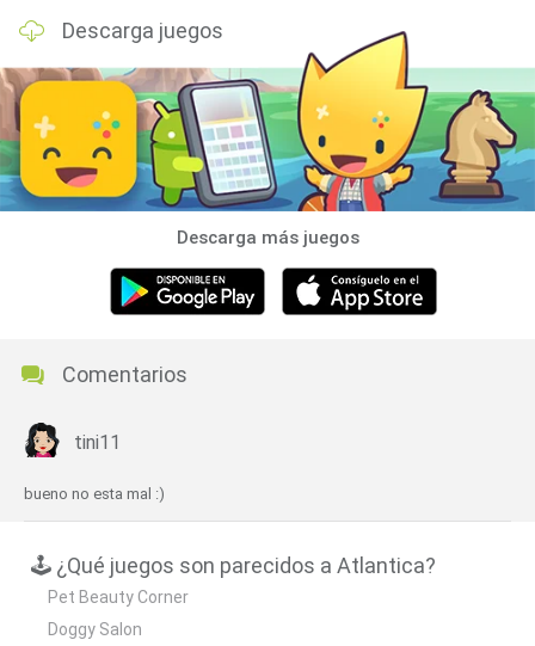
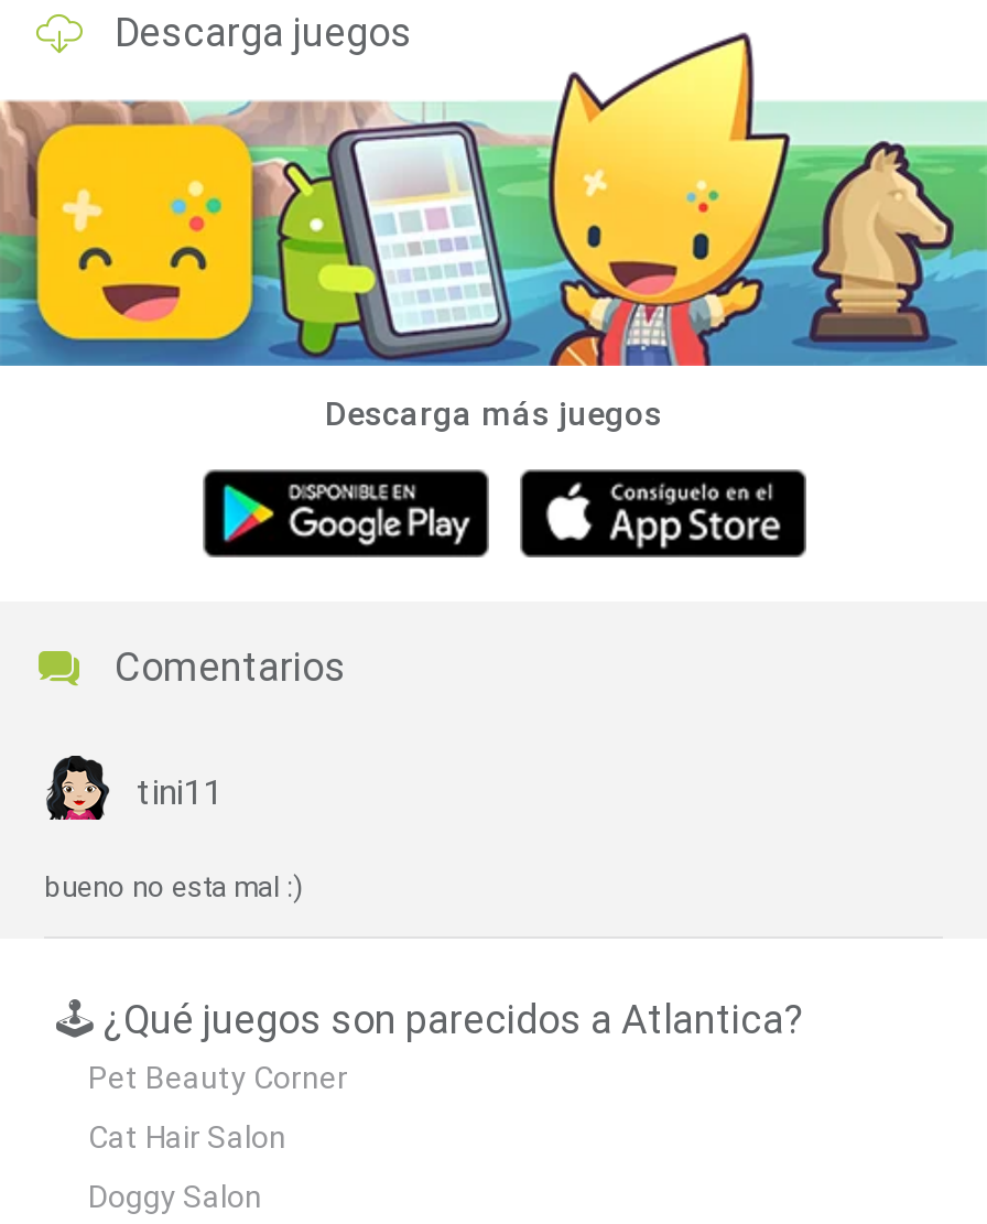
+ Cat Hair Salon
